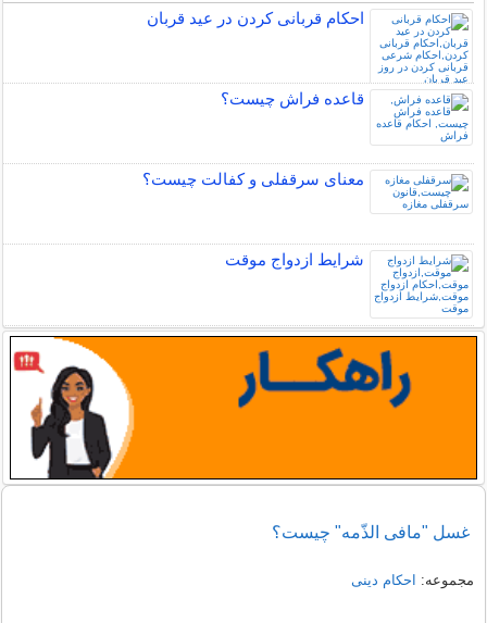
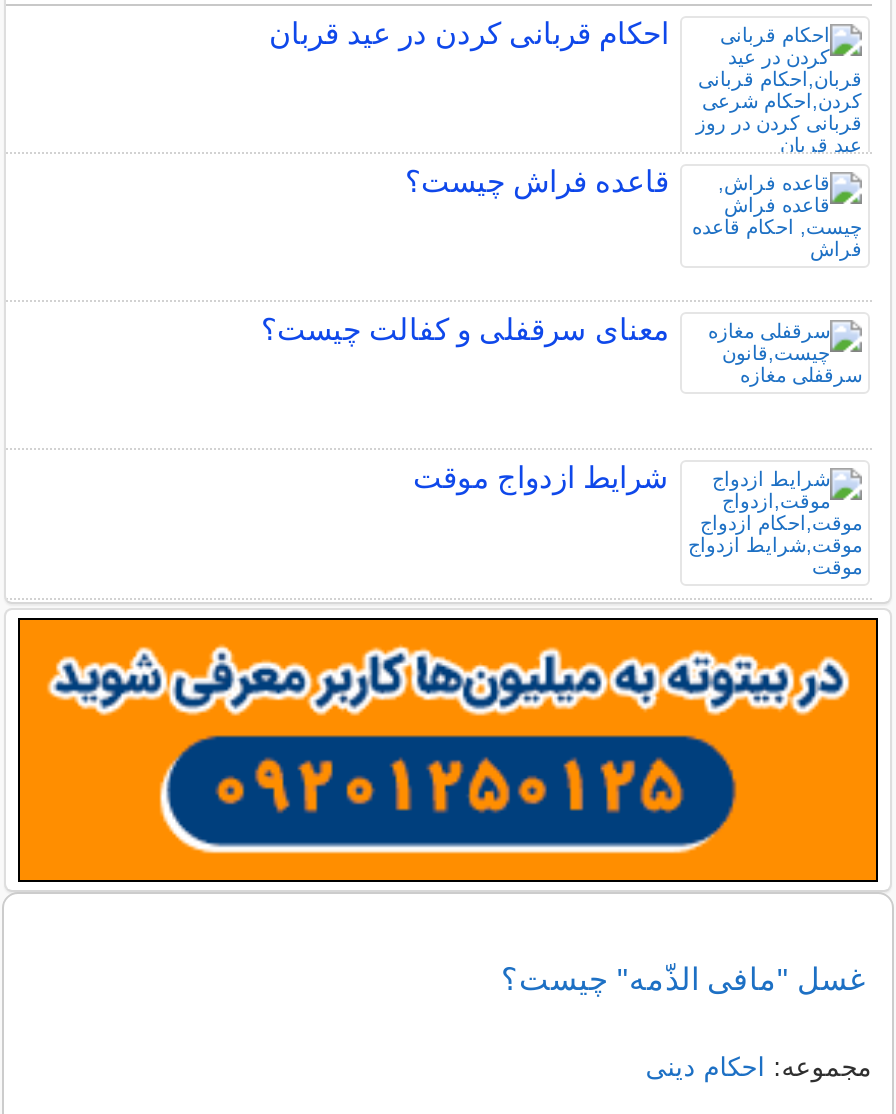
- [image]
+ [image]
